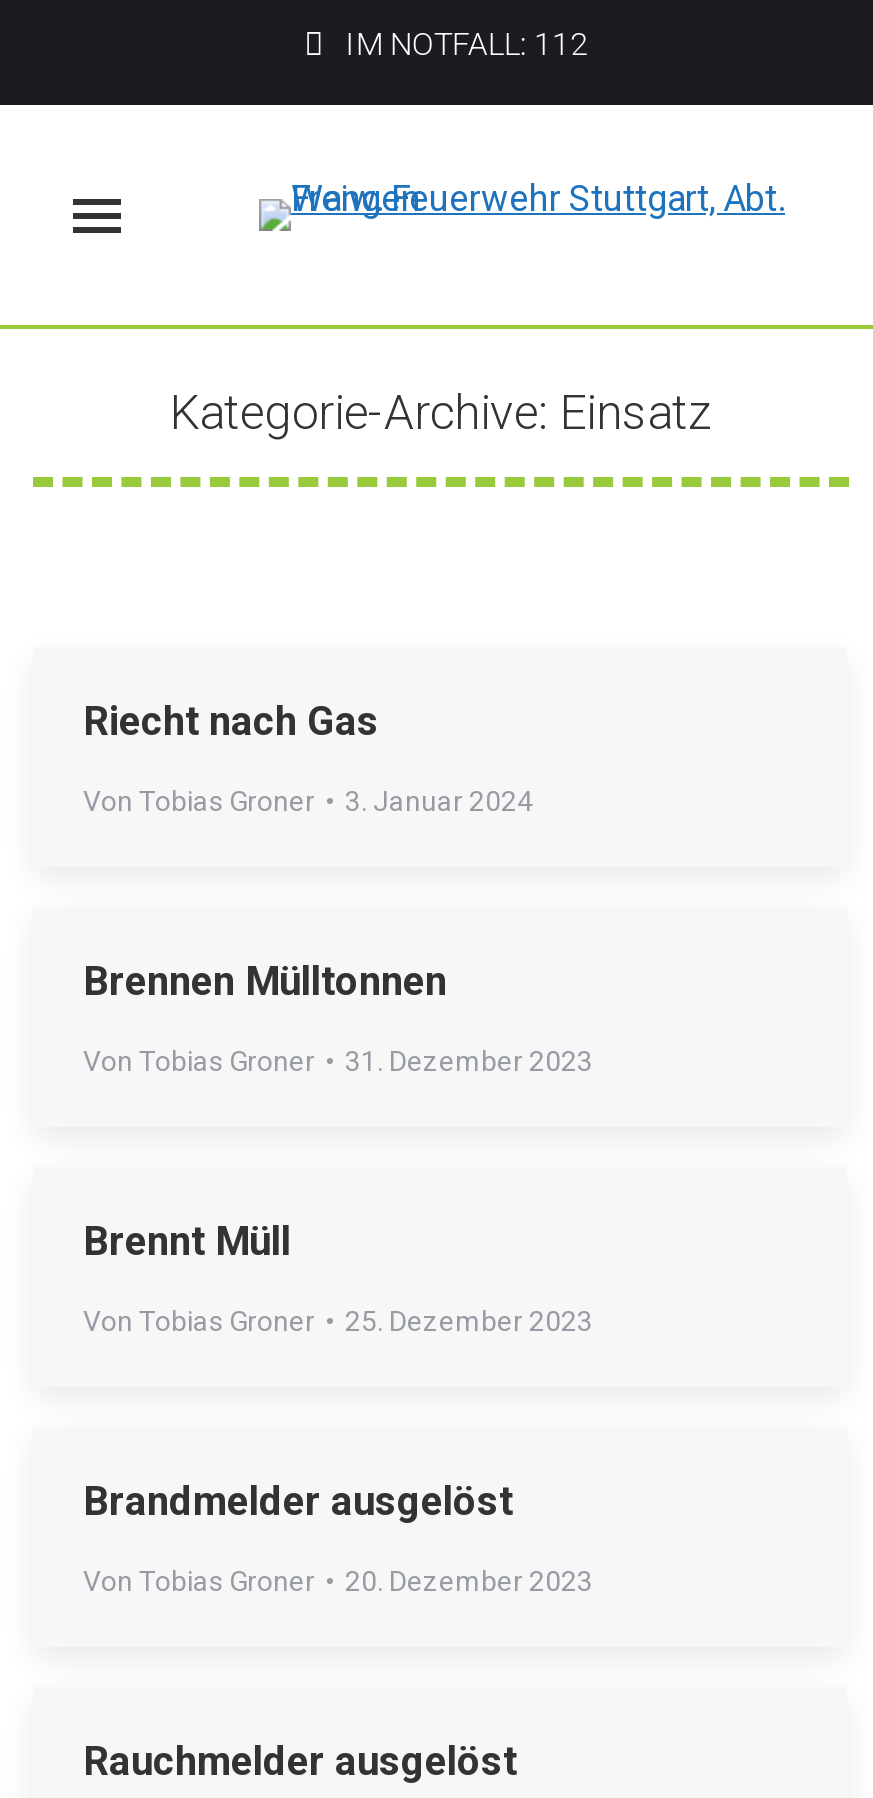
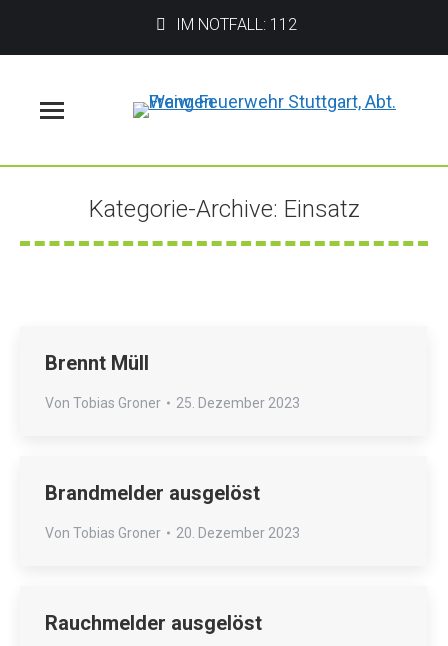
- Riecht nach Gas
- Von Tobias Groner
- 3. Januar 2024

- Brennen Mülltonnen
- Von Tobias Groner
- 31. Dezember 2023
